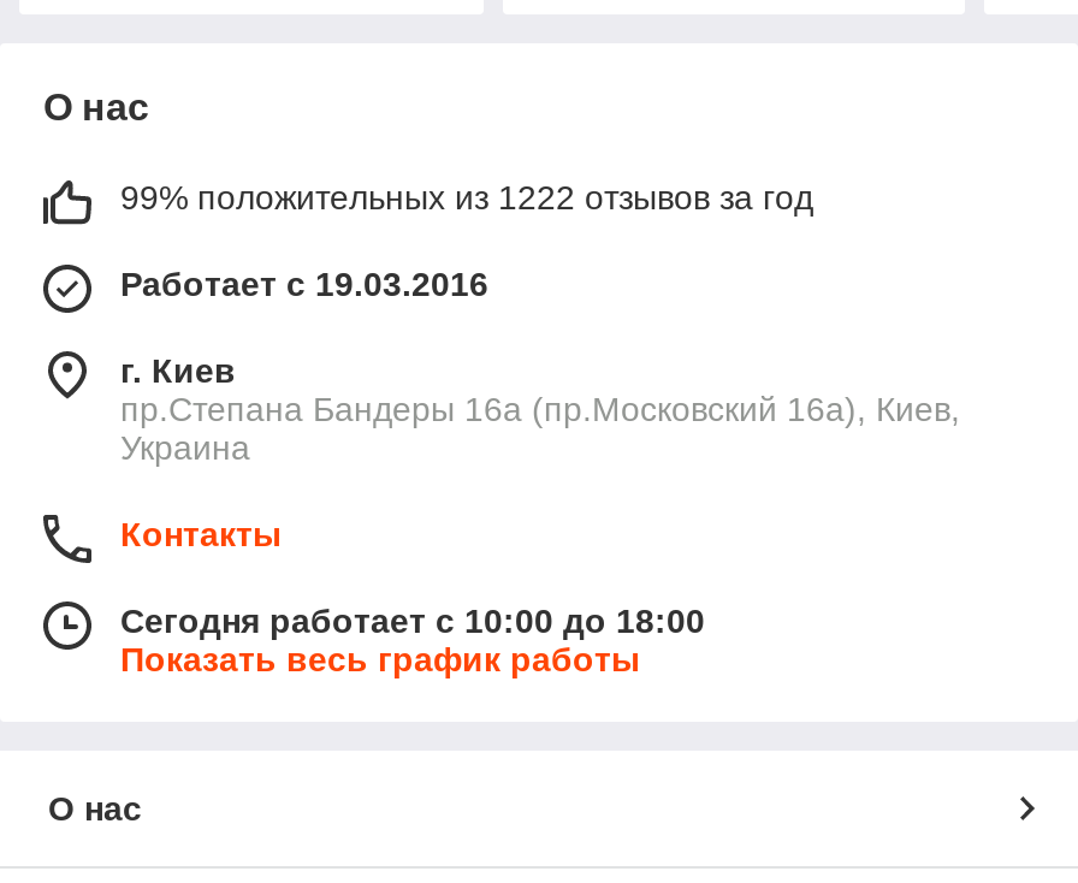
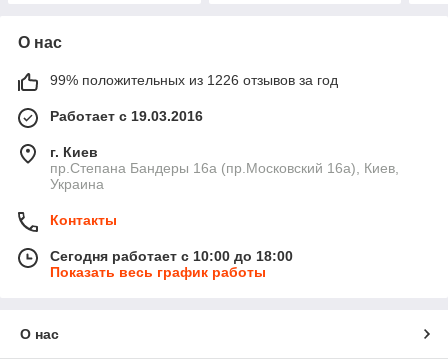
- 99% положительных из 1222 отзывов за год
+ 99% положительных из 1226 отзывов за год
